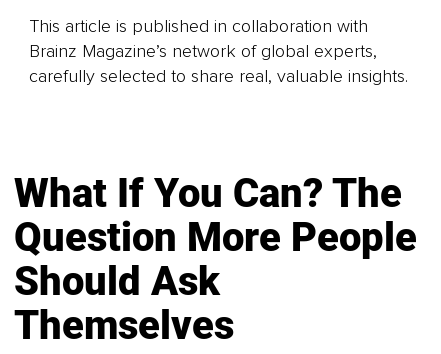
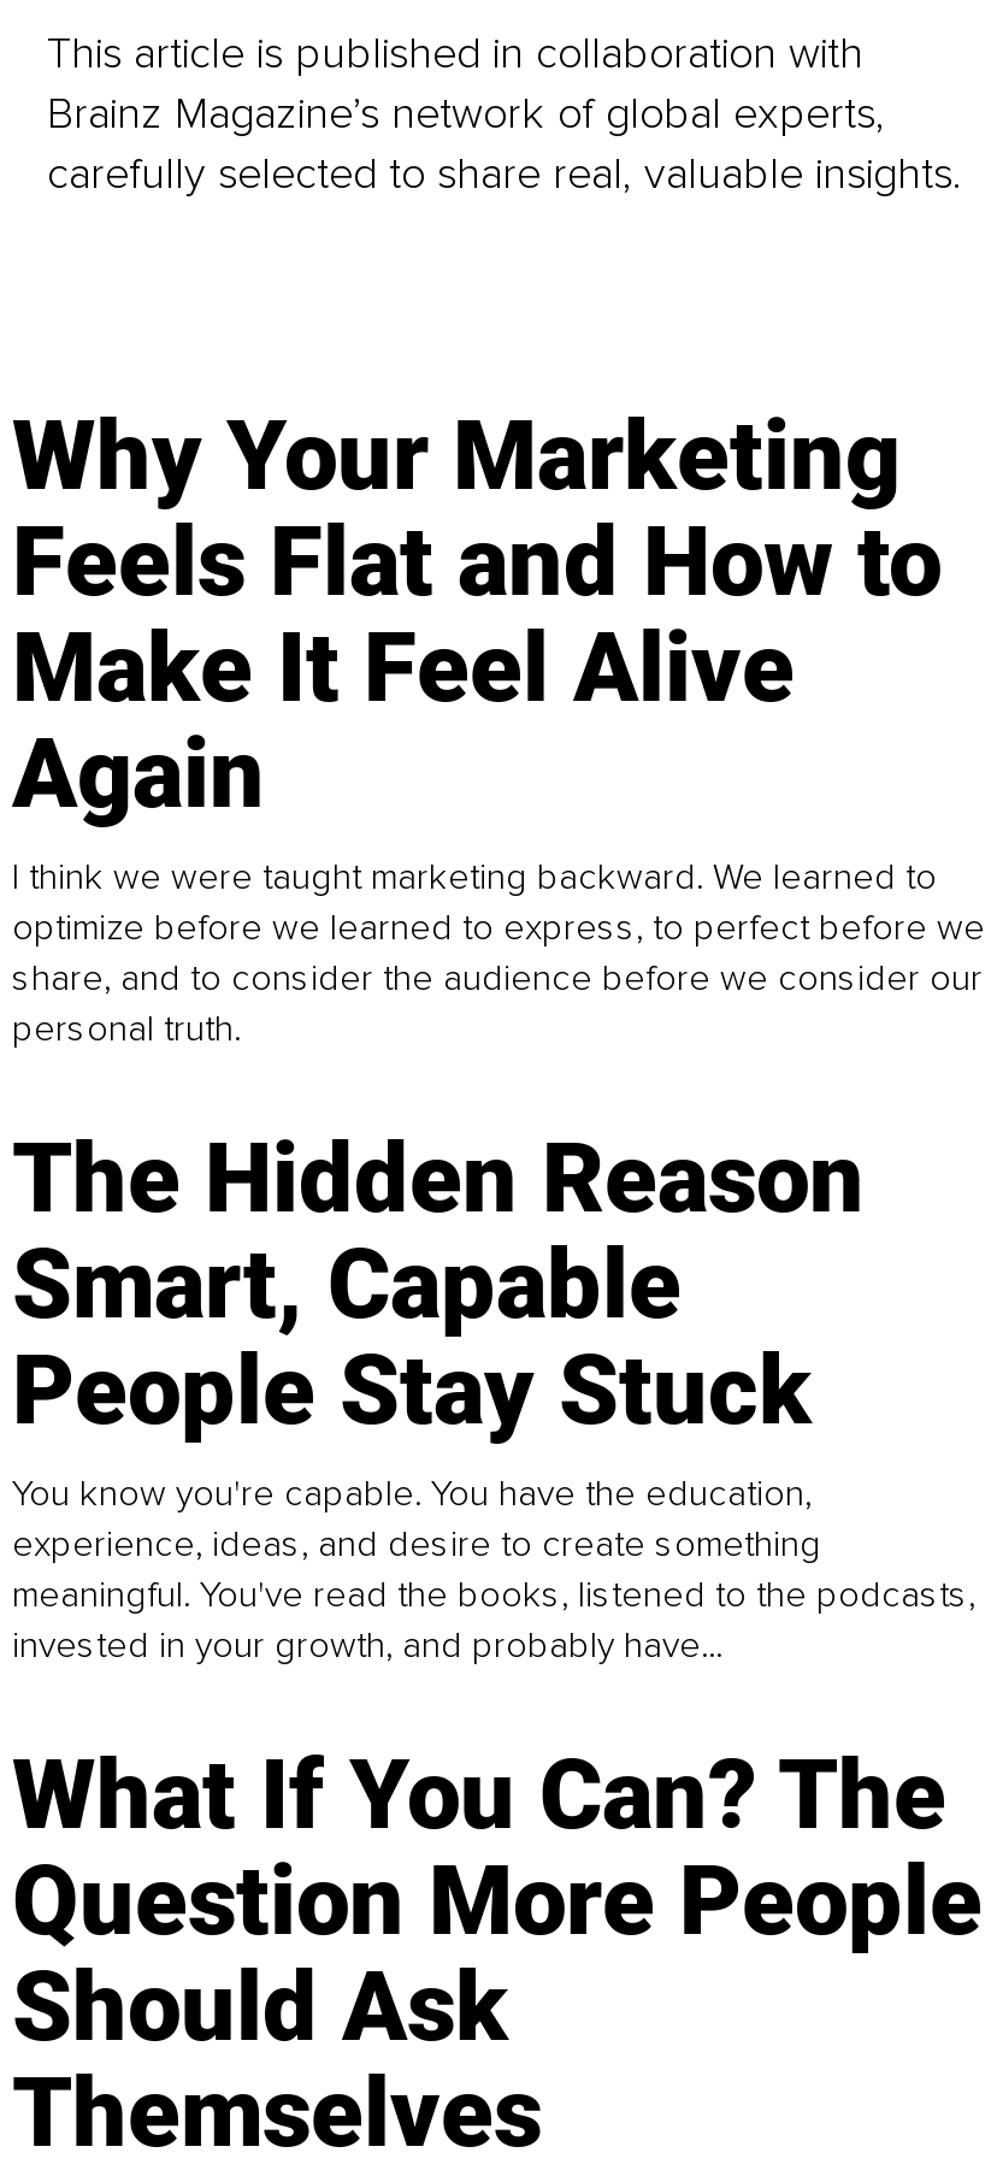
+ Why Your Marketing
+ Feels Flat and How to
+ Make It Feel Alive
+ Again
+ I think we were taught marketing backward. We learned to
+ optimize before we learned to express, to perfect before we
+ share, and to consider the audience before we consider our
+ personal truth.
+ The Hidden Reason
+ Smart, Capable
+ People Stay Stuck
+ You know you're capable. You have the education,
+ experience, ideas, and desire to create something
+ meaningful. You've read the books, listened to the podcasts,
+ invested in your growth, and probably have...
